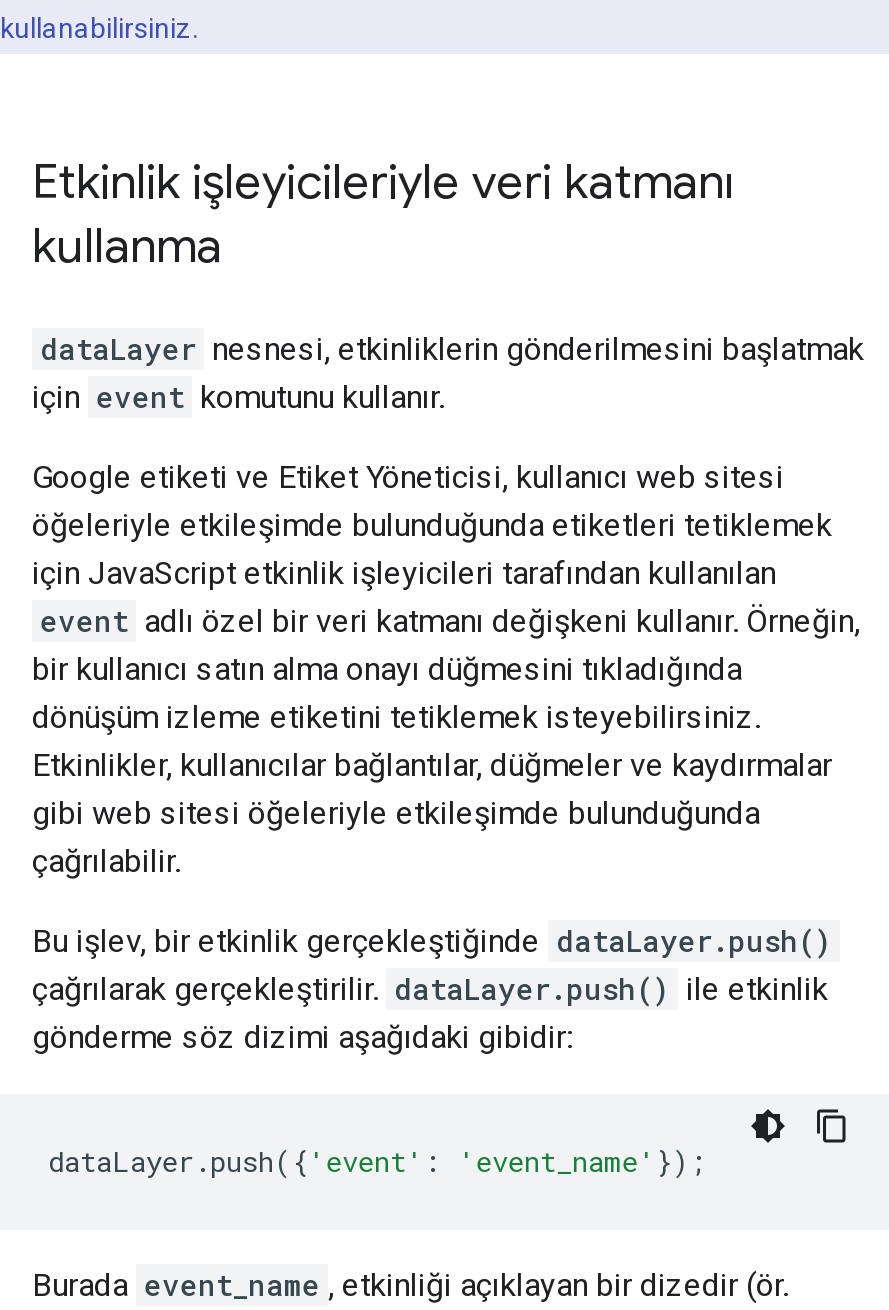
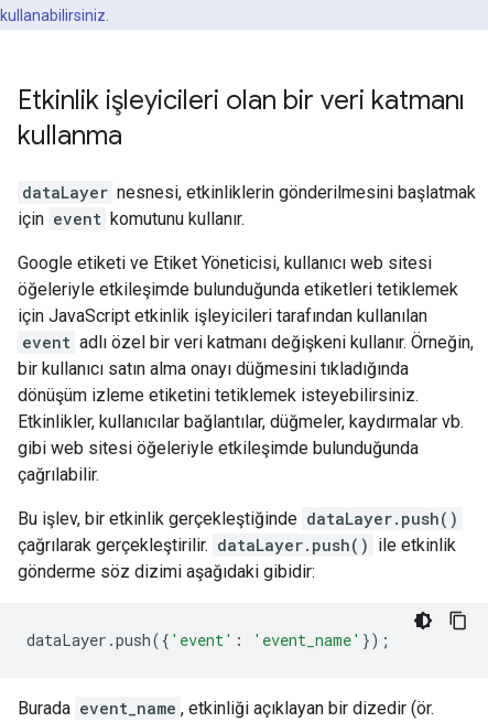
- Etkinlik işleyicileriyle veri katmanı
+ Etkinlik işleyicileri olan bir veri katmanı

- Etkinlikler, kullanıcılar bağlantılar, düğmeler ve kaydırmalar
+ Etkinlikler, kullanıcılar bağlantılar, düğmeler, kaydırmalar vb.
